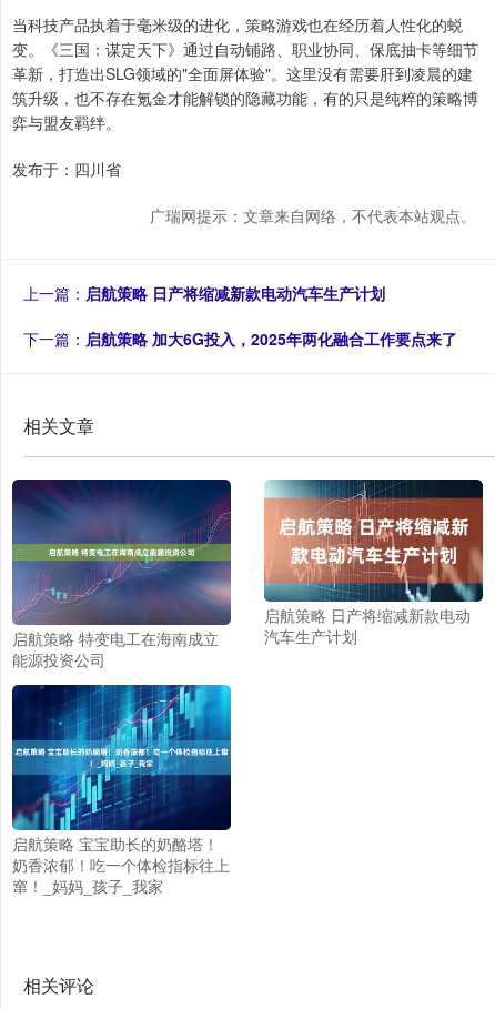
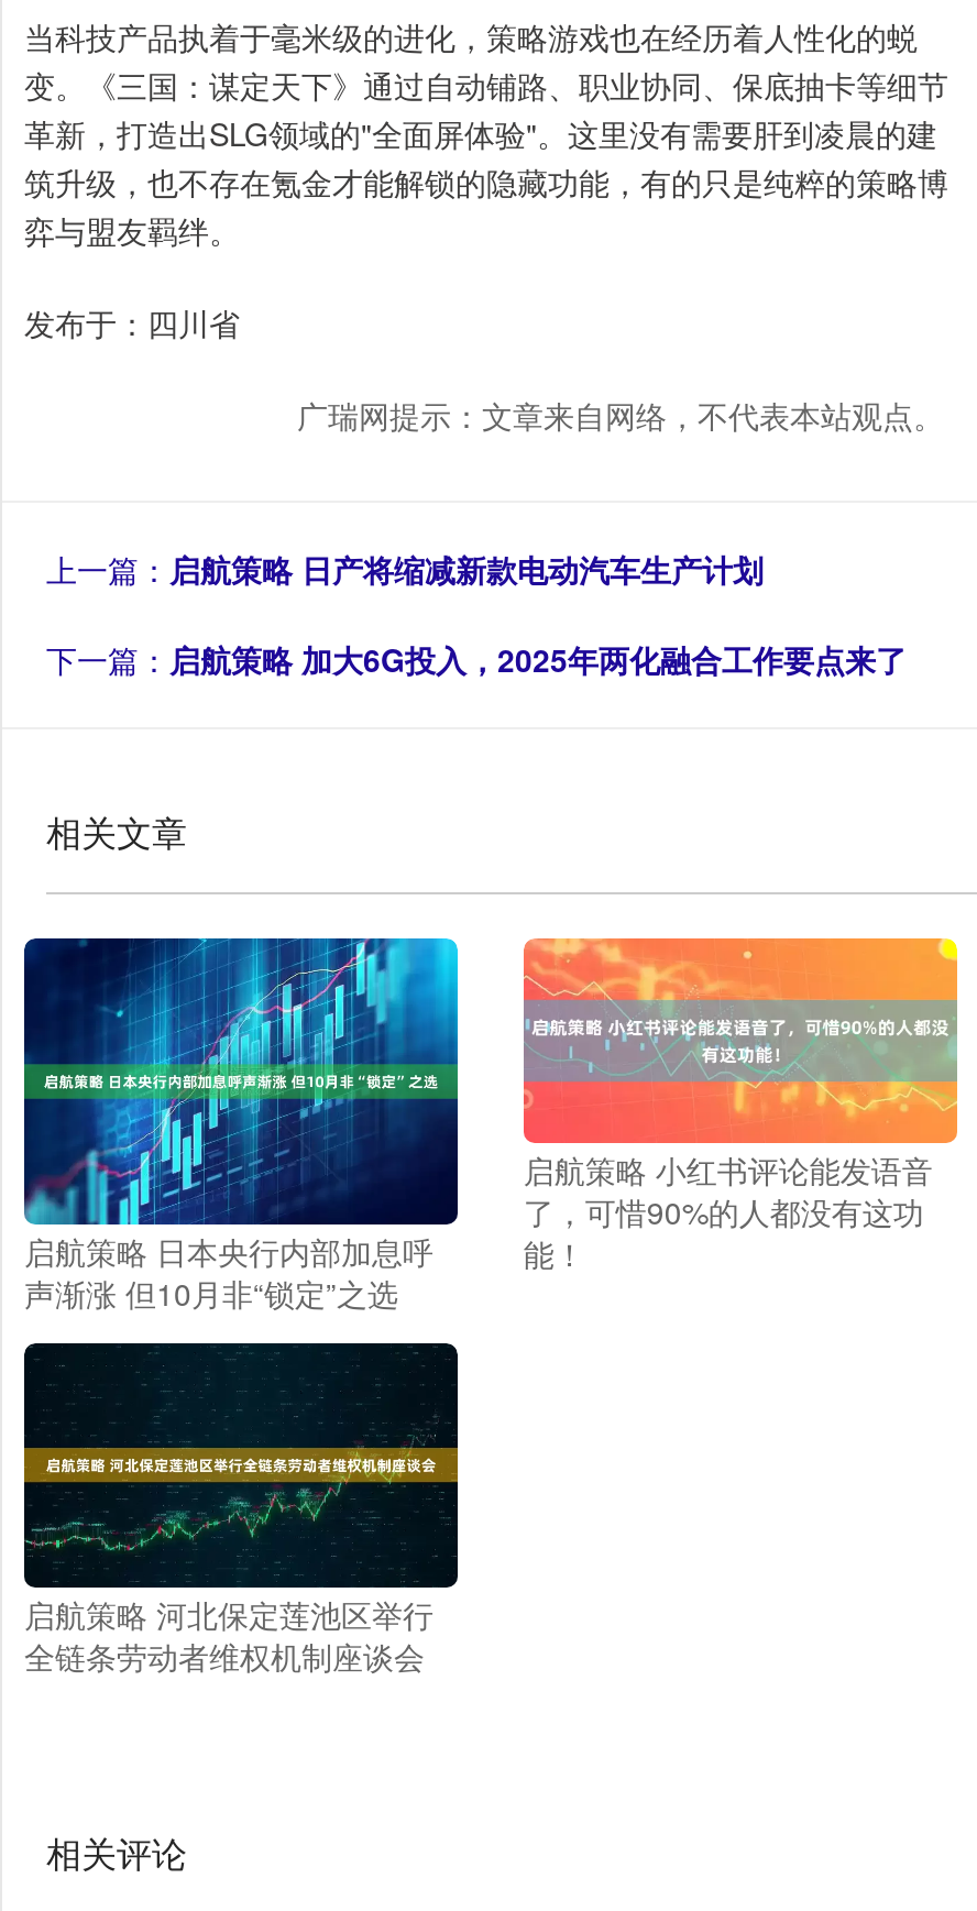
- [image]
- 启航策略 日产将缩减新款电动
- 汽车生产计划
+ [image]
+ 启航策略 小红书评论能发语音
+ 了，可惜90%的人都没有这功
+ 能！

- [image]
+ [image]

- 启航策略 特变电工在海南成立
- 能源投资公司
+ 启航策略 日本央行内部加息呼
+ 声渐涨 但10月非“锁定”之选

- [image]
- 启航策略 宝宝助长的奶酪塔！
- 奶香浓郁！吃一个体检指标往上
- 窜！_妈妈_孩子_我家
+ [image]
+ 启航策略 河北保定莲池区举行
+ 全链条劳动者维权机制座谈会
